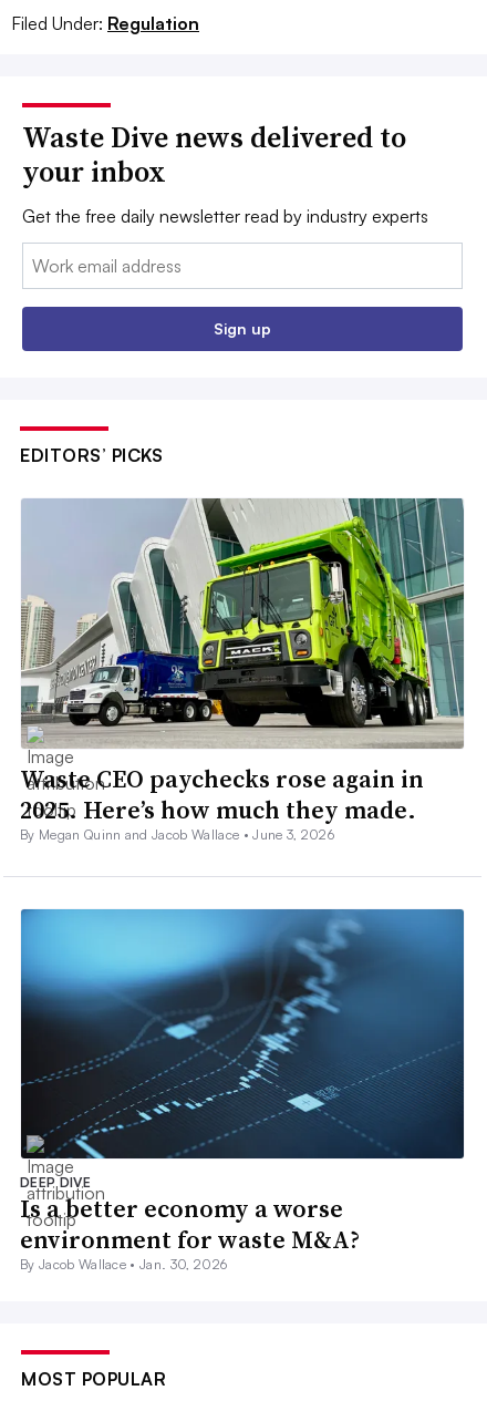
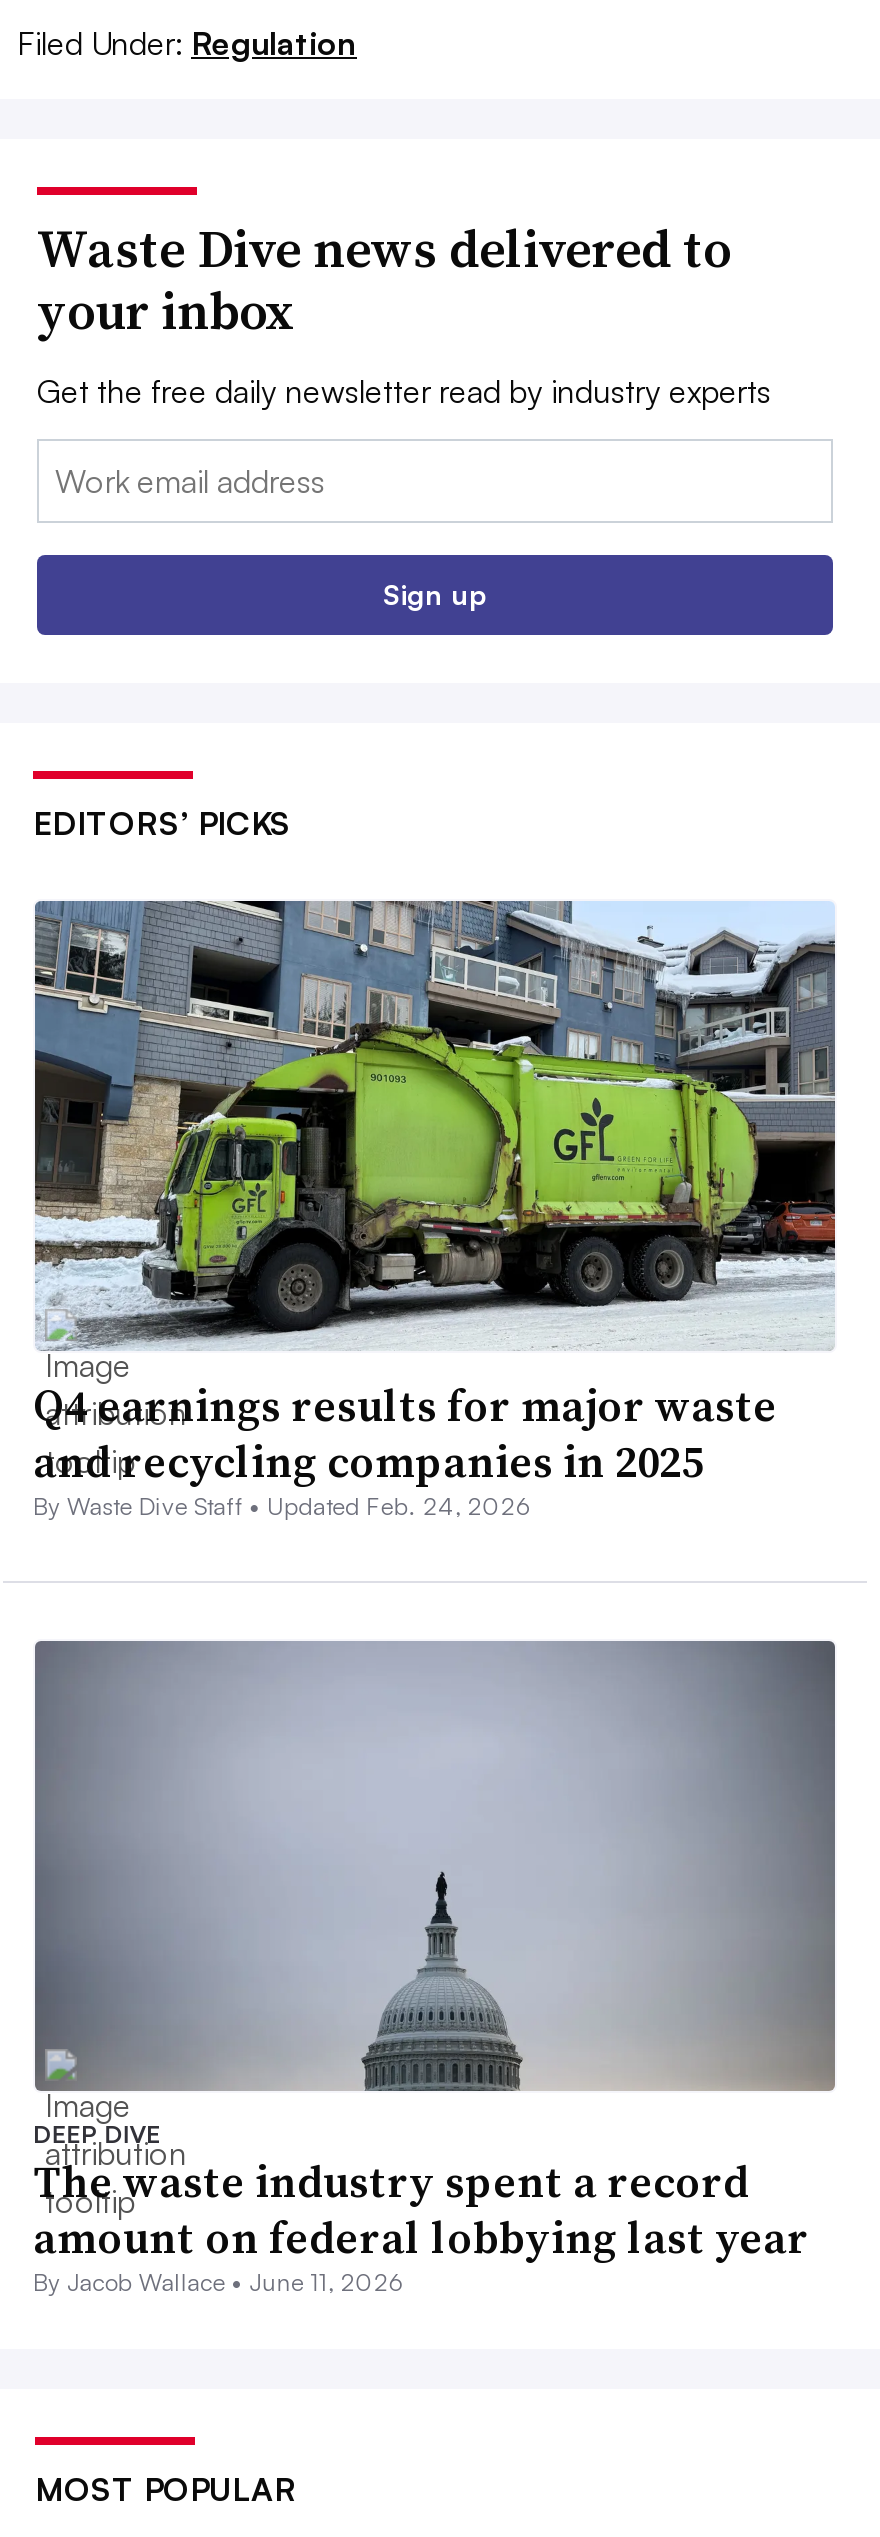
- [image]
- Waste CEO paychecks rose again in
- 2025. Here’s how much they made.
- By Megan Quinn and Jacob Wallace • June 3, 2026
+ [image]
+ Q4 earnings results for major waste
+ and recycling companies in 2025
+ By Waste Dive Staff • Updated Feb. 24, 2026

- [image]
- Is a better economy a worse
- environment for waste M&A?
- By Jacob Wallace • Jan. 30, 2026
+ [image]
+ The waste industry spent a record
+ amount on federal lobbying last year
+ By Jacob Wallace • June 11, 2026
